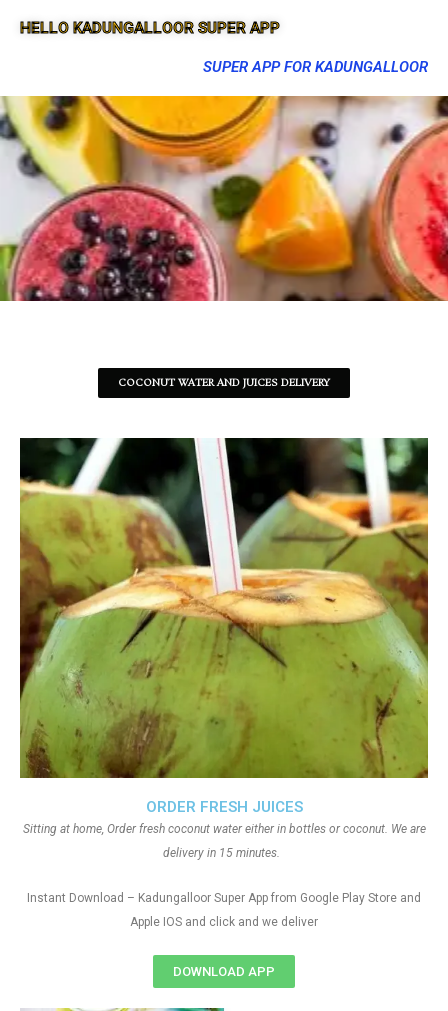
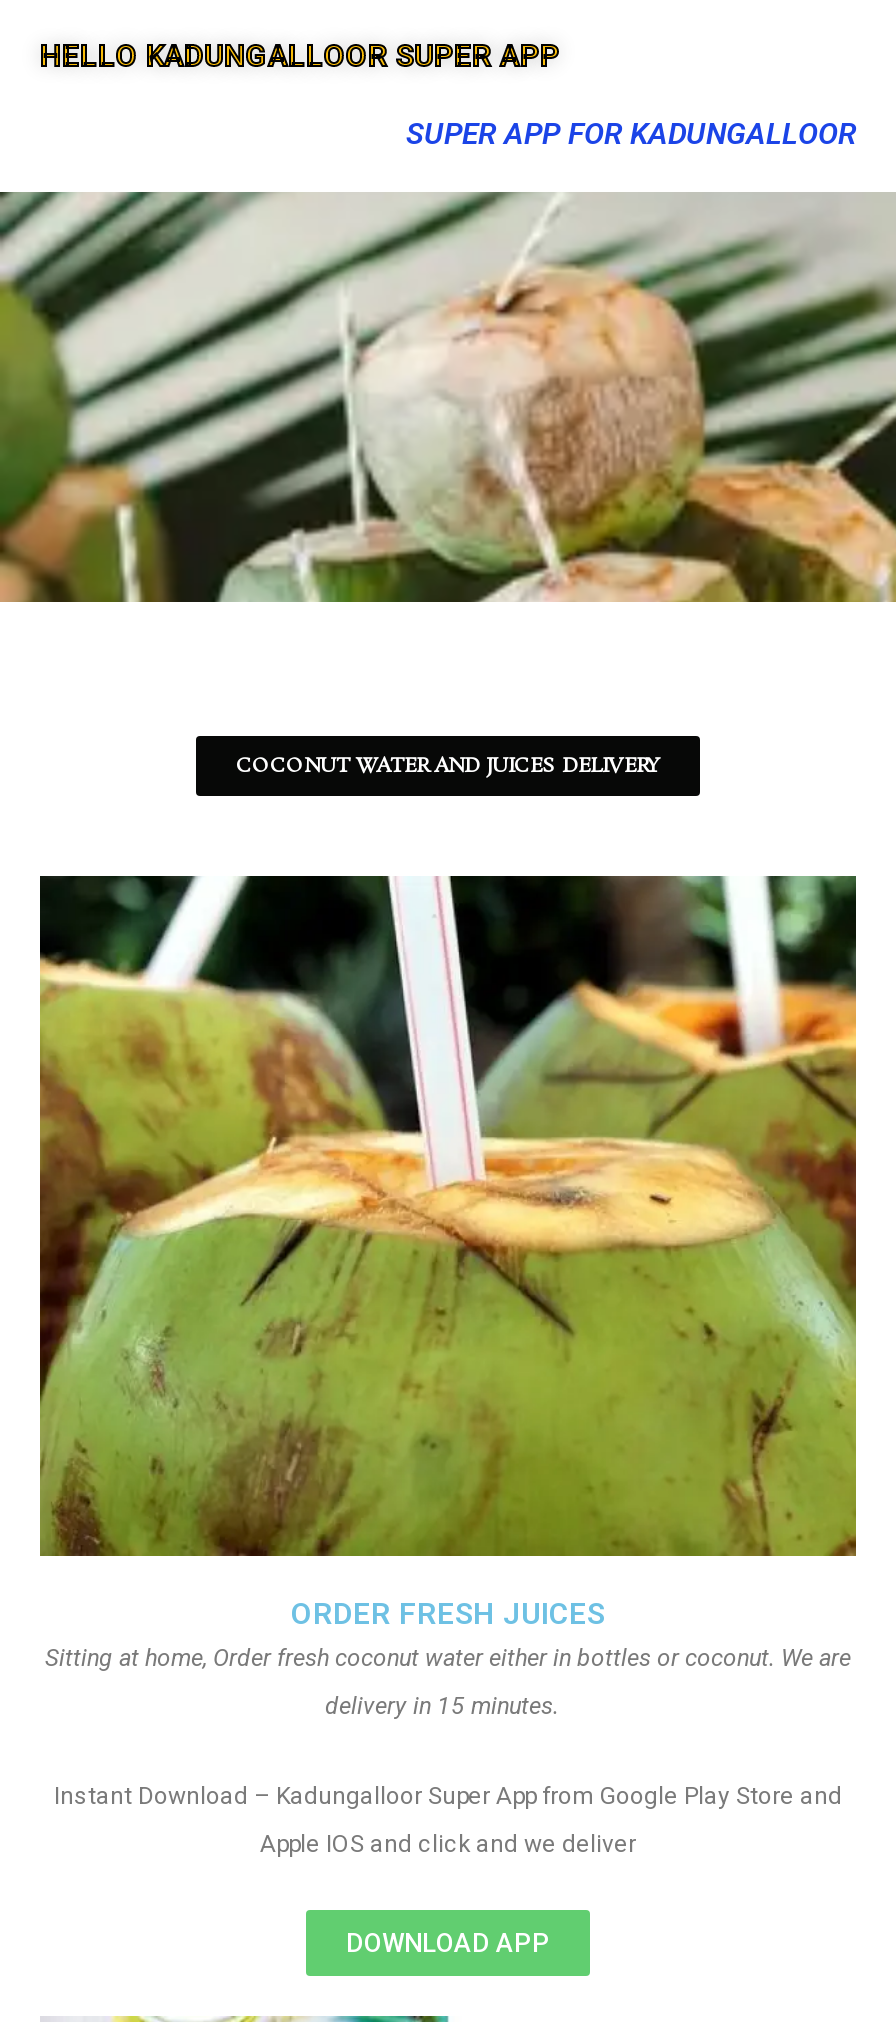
- [image]
+ [image]
